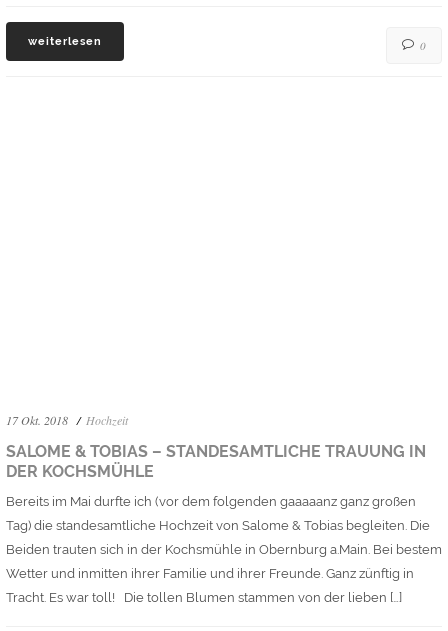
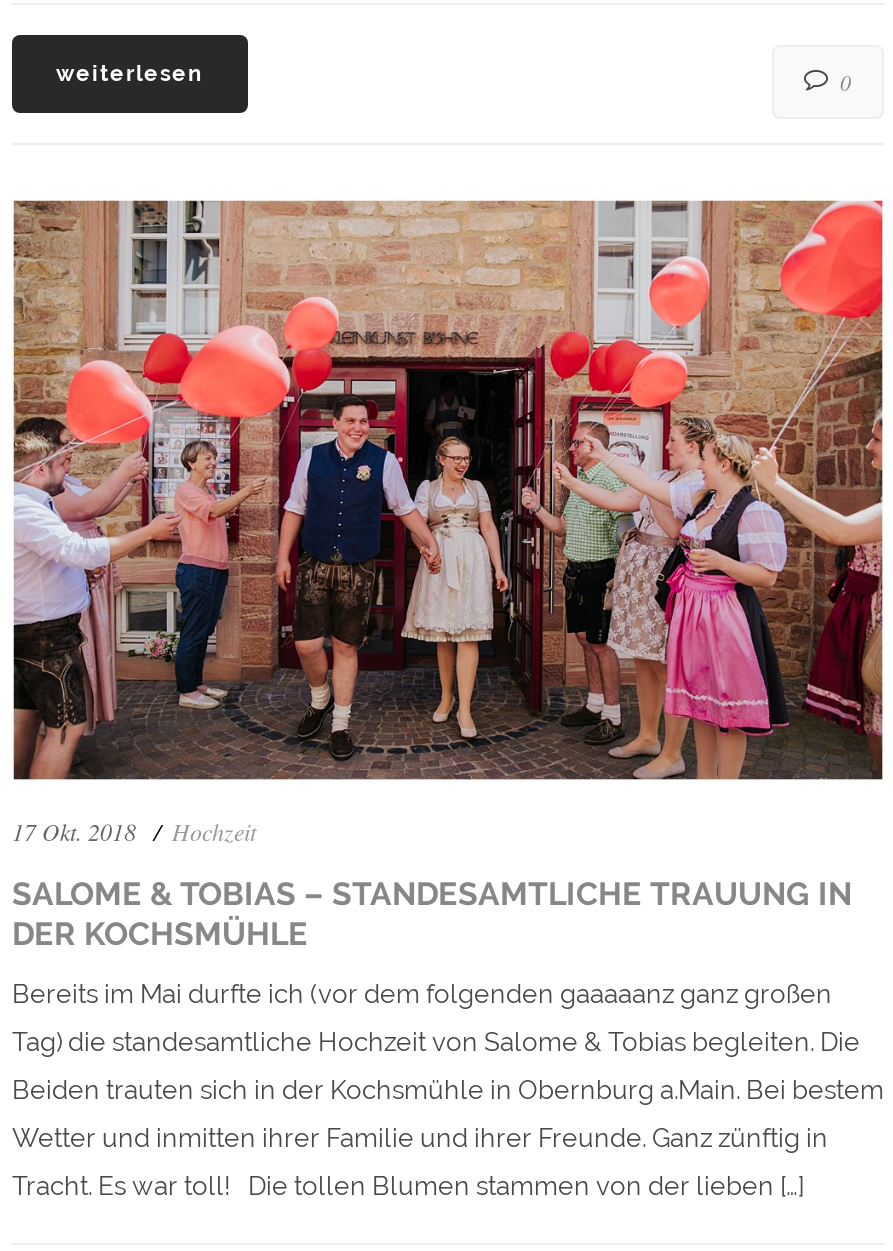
+ [image]
